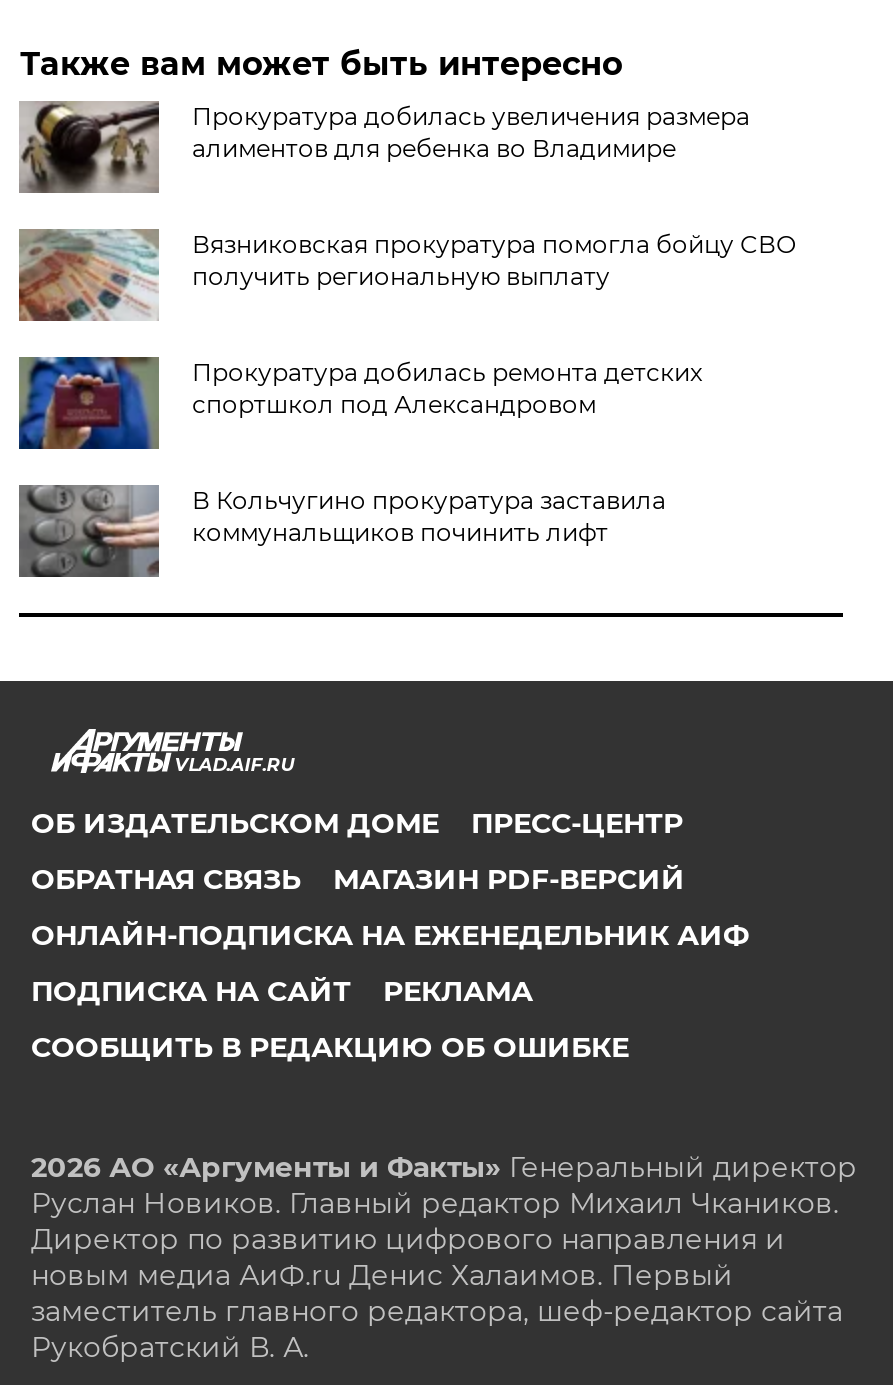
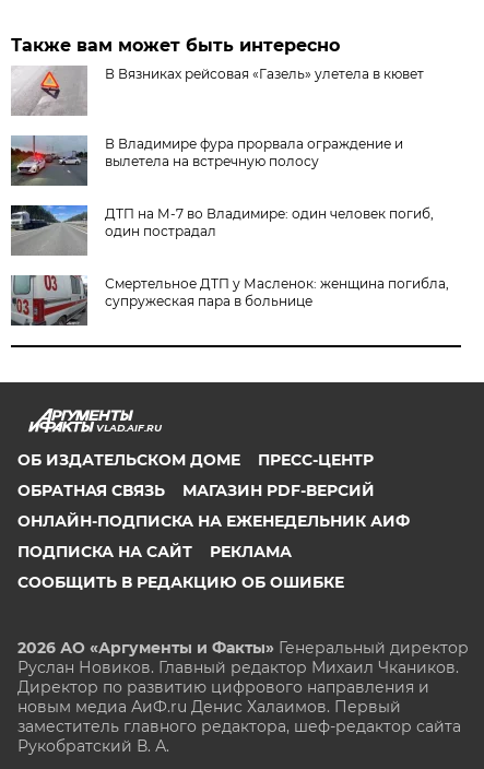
- [image]
- Прокуратура добилась увеличения размера
- алиментов для ребенка во Владимире
+ [image]
+ В Вязниках рейсовая «Газель» улетела в кювет

- [image]
- Вязниковская прокуратура помогла бойцу СВО
- получить региональную выплату
+ [image]
+ В Владимире фура прорвала ограждение и
+ вылетела на встречную полосу

- [image]
- Прокуратура добилась ремонта детских
- спортшкол под Александровом
+ [image]
+ ДТП на М-7 во Владимире: один человек погиб,
+ один пострадал

- [image]
- В Кольчугино прокуратура заставила
- коммунальщиков починить лифт
+ [image]
+ Смертельное ДТП у Масленок: женщина погибла,
+ супружеская пара в больнице
